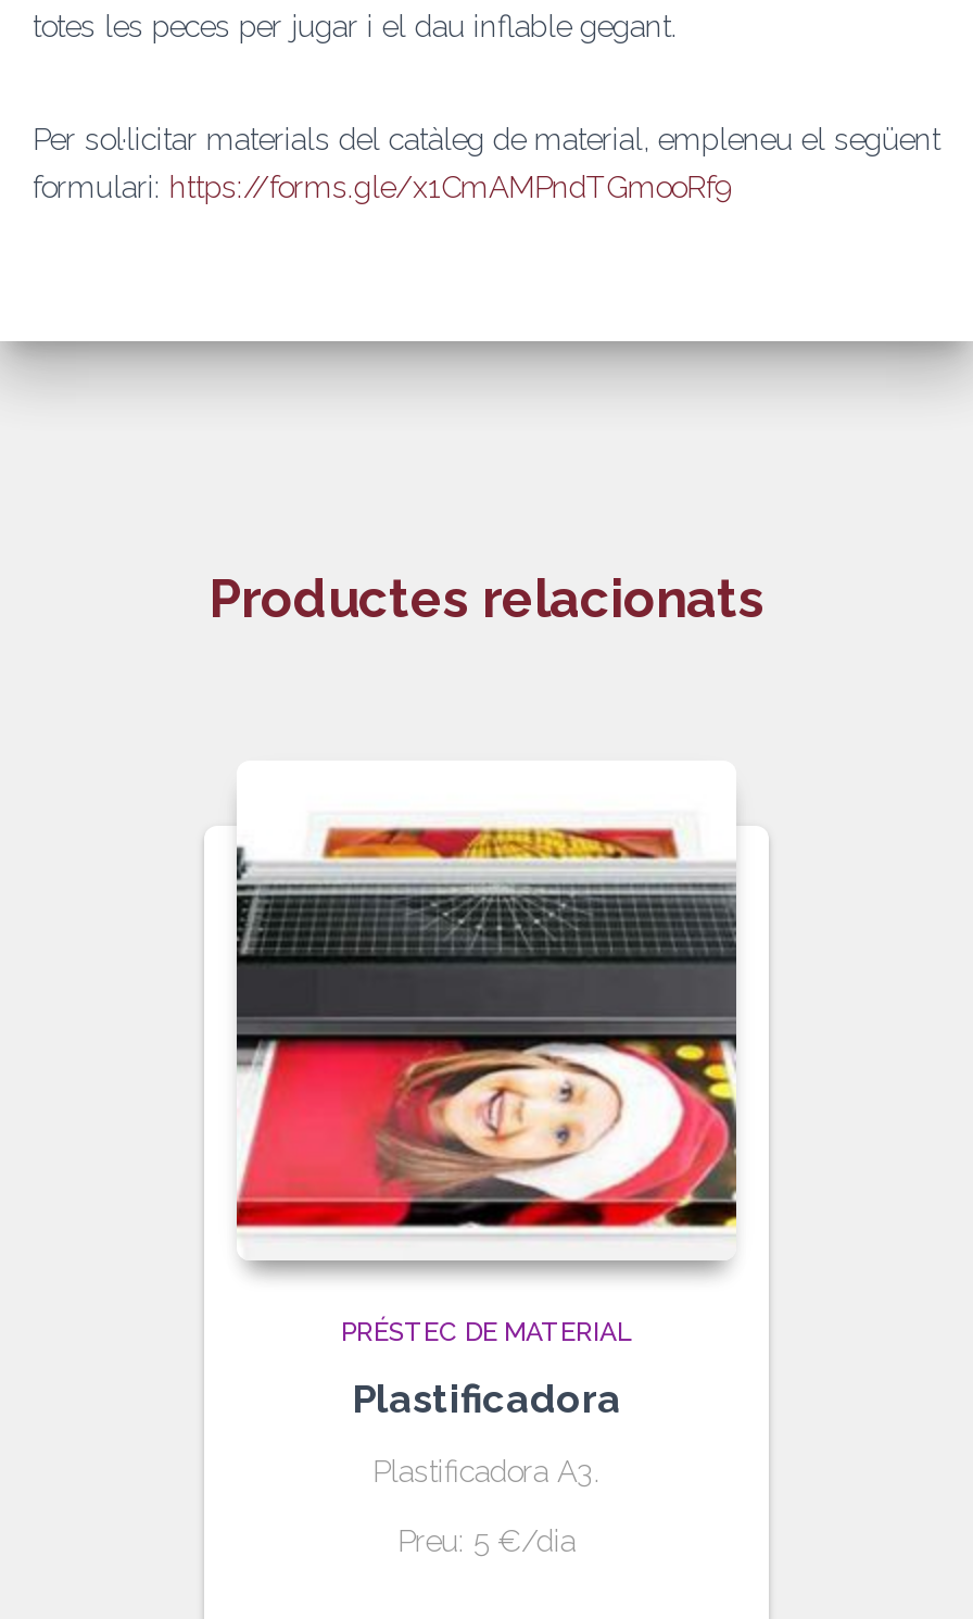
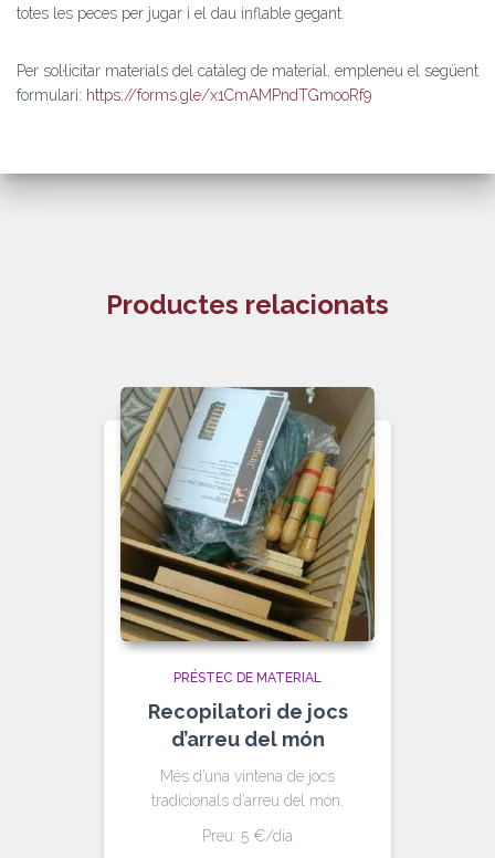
- [image]
+ [image]

- Plastificadora
+ Recopilatori de jocs
+ d’arreu del món

- Plastificadora A3.
+ Més d’una vintena de jocs
+ tradicionals d’arreu del món.
